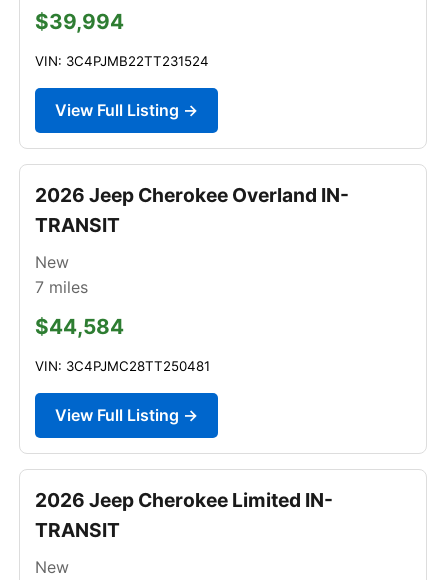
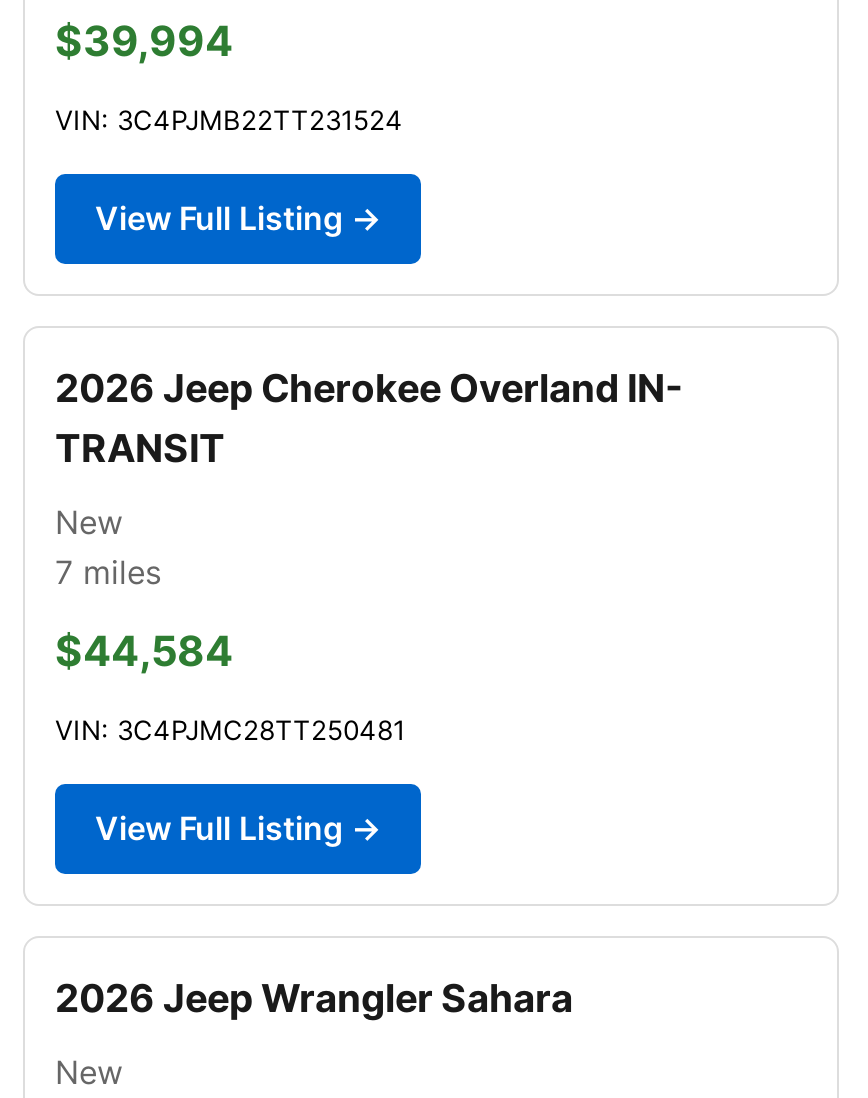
- 2026 Jeep Cherokee Limited IN-
- TRANSIT
+ 2026 Jeep Wrangler Sahara
